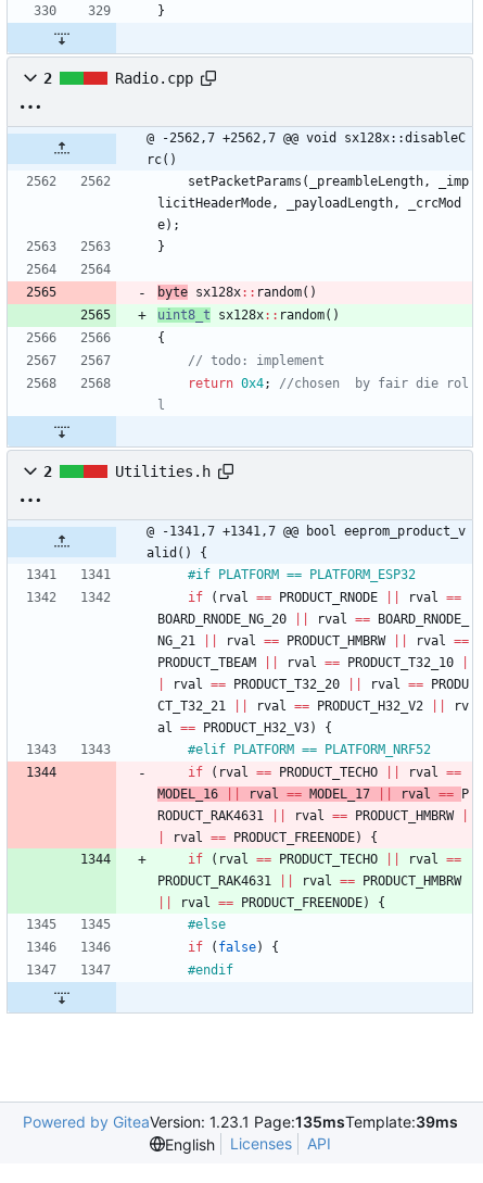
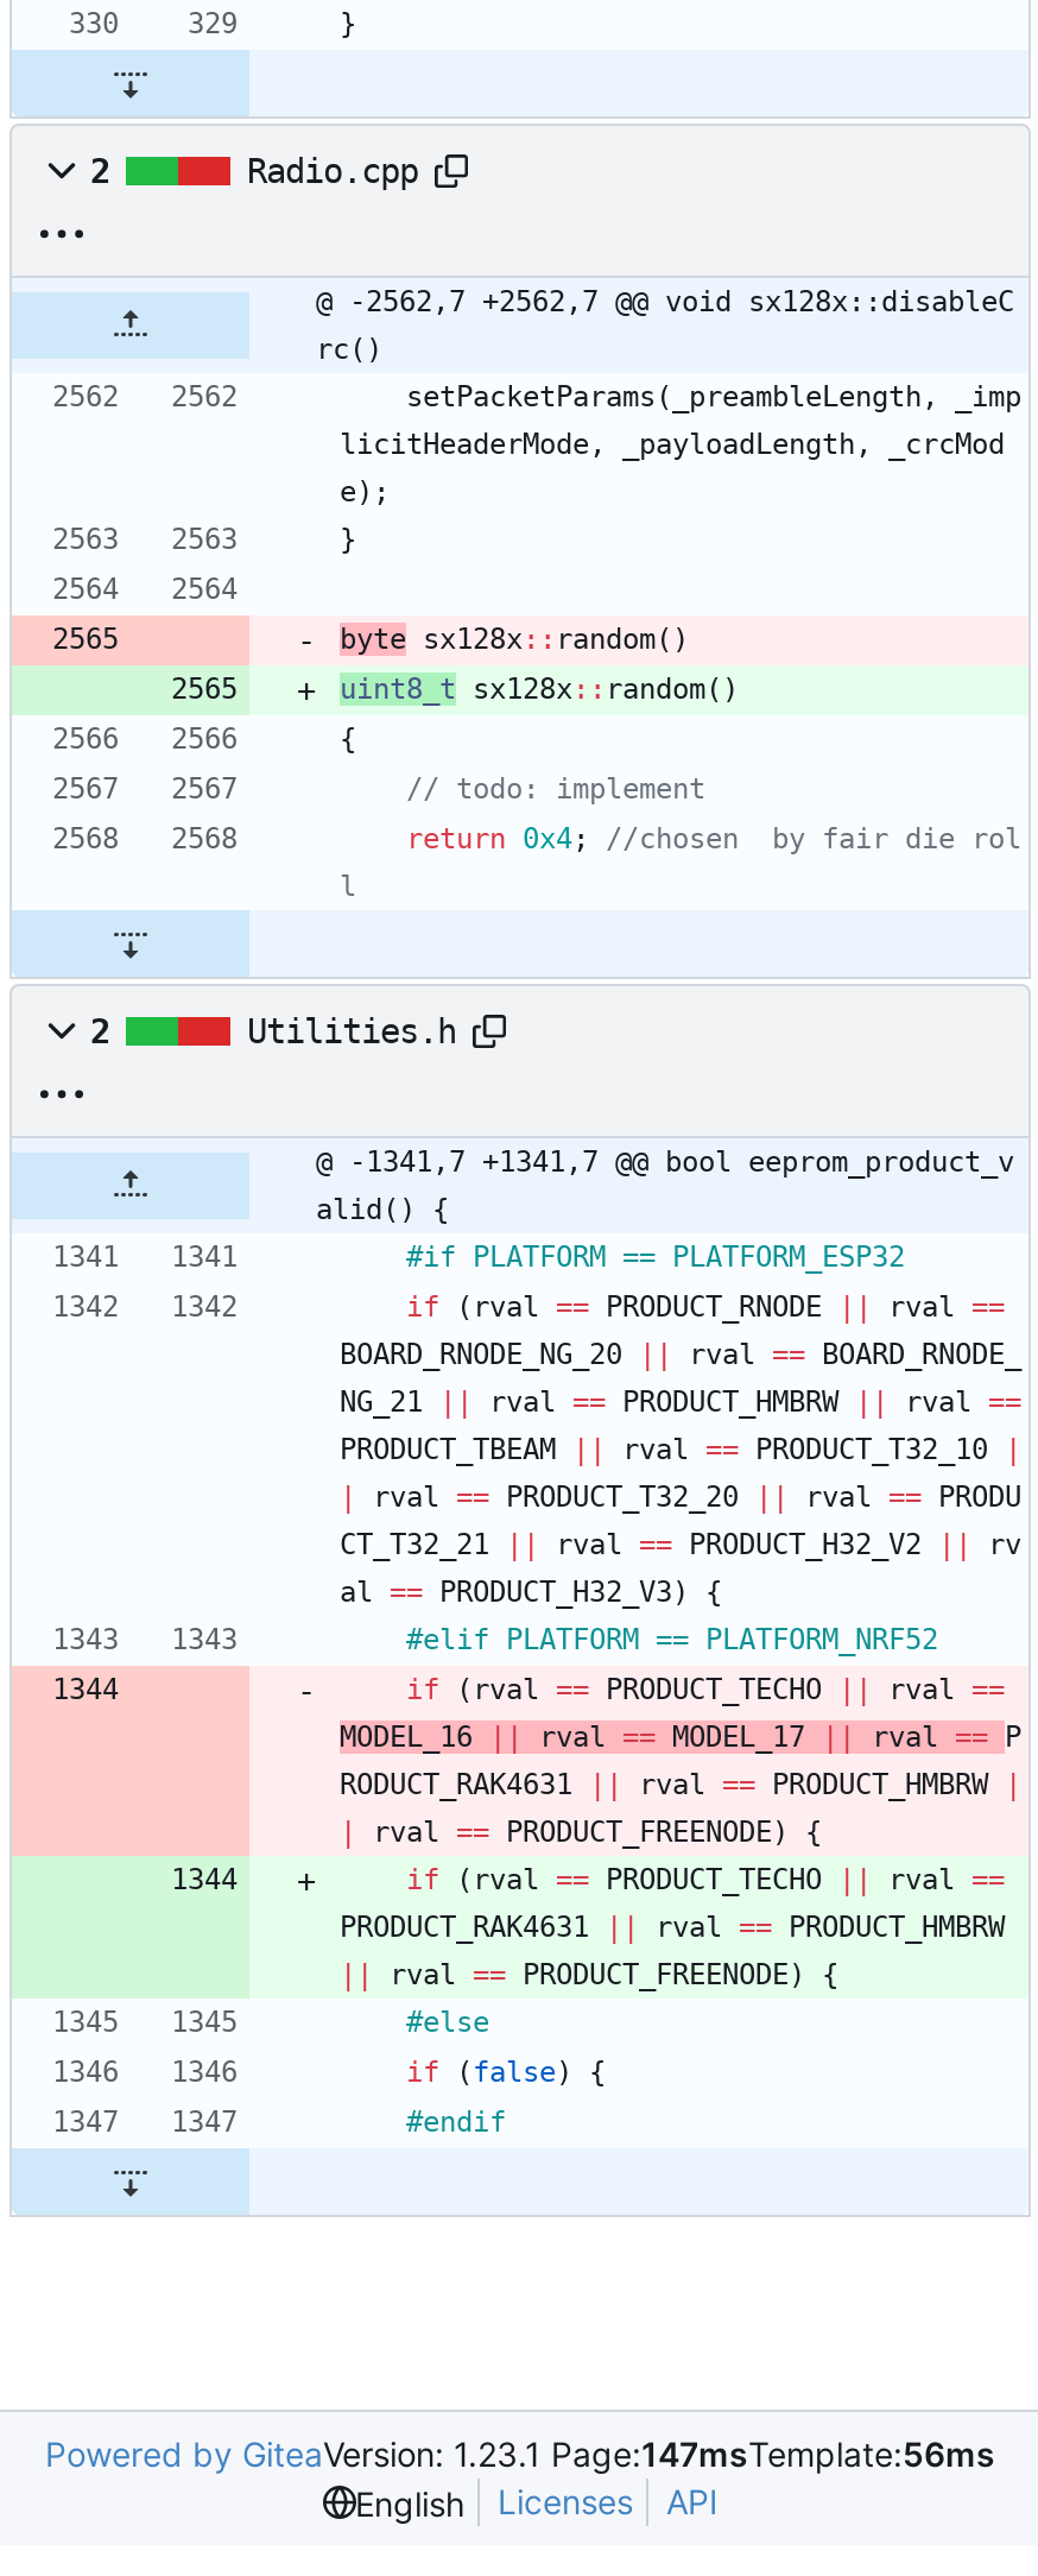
- Powered by GiteaVersion: 1.23.1 Page:135msTemplate:39ms
+ Powered by GiteaVersion: 1.23.1 Page:147msTemplate:56ms
